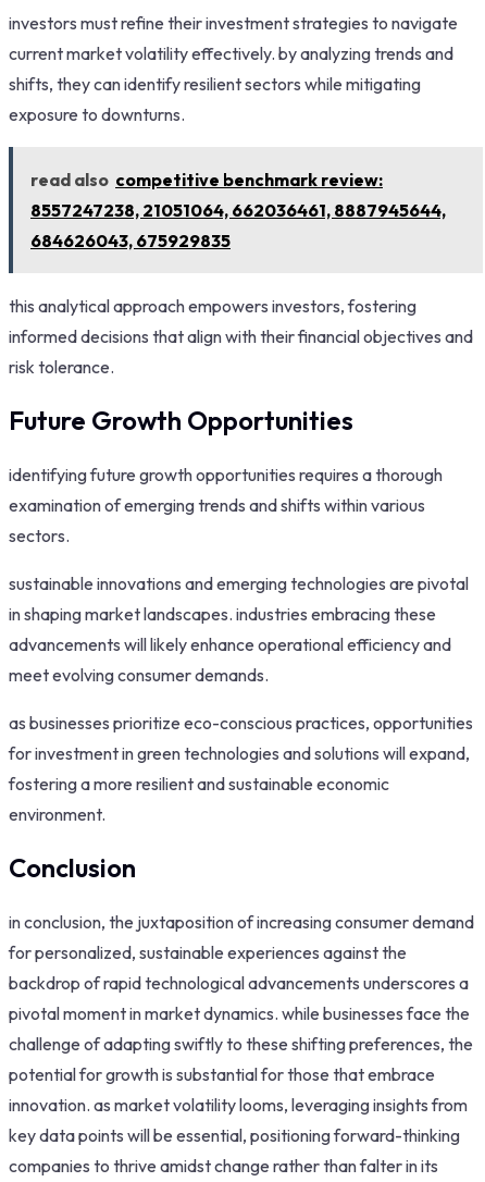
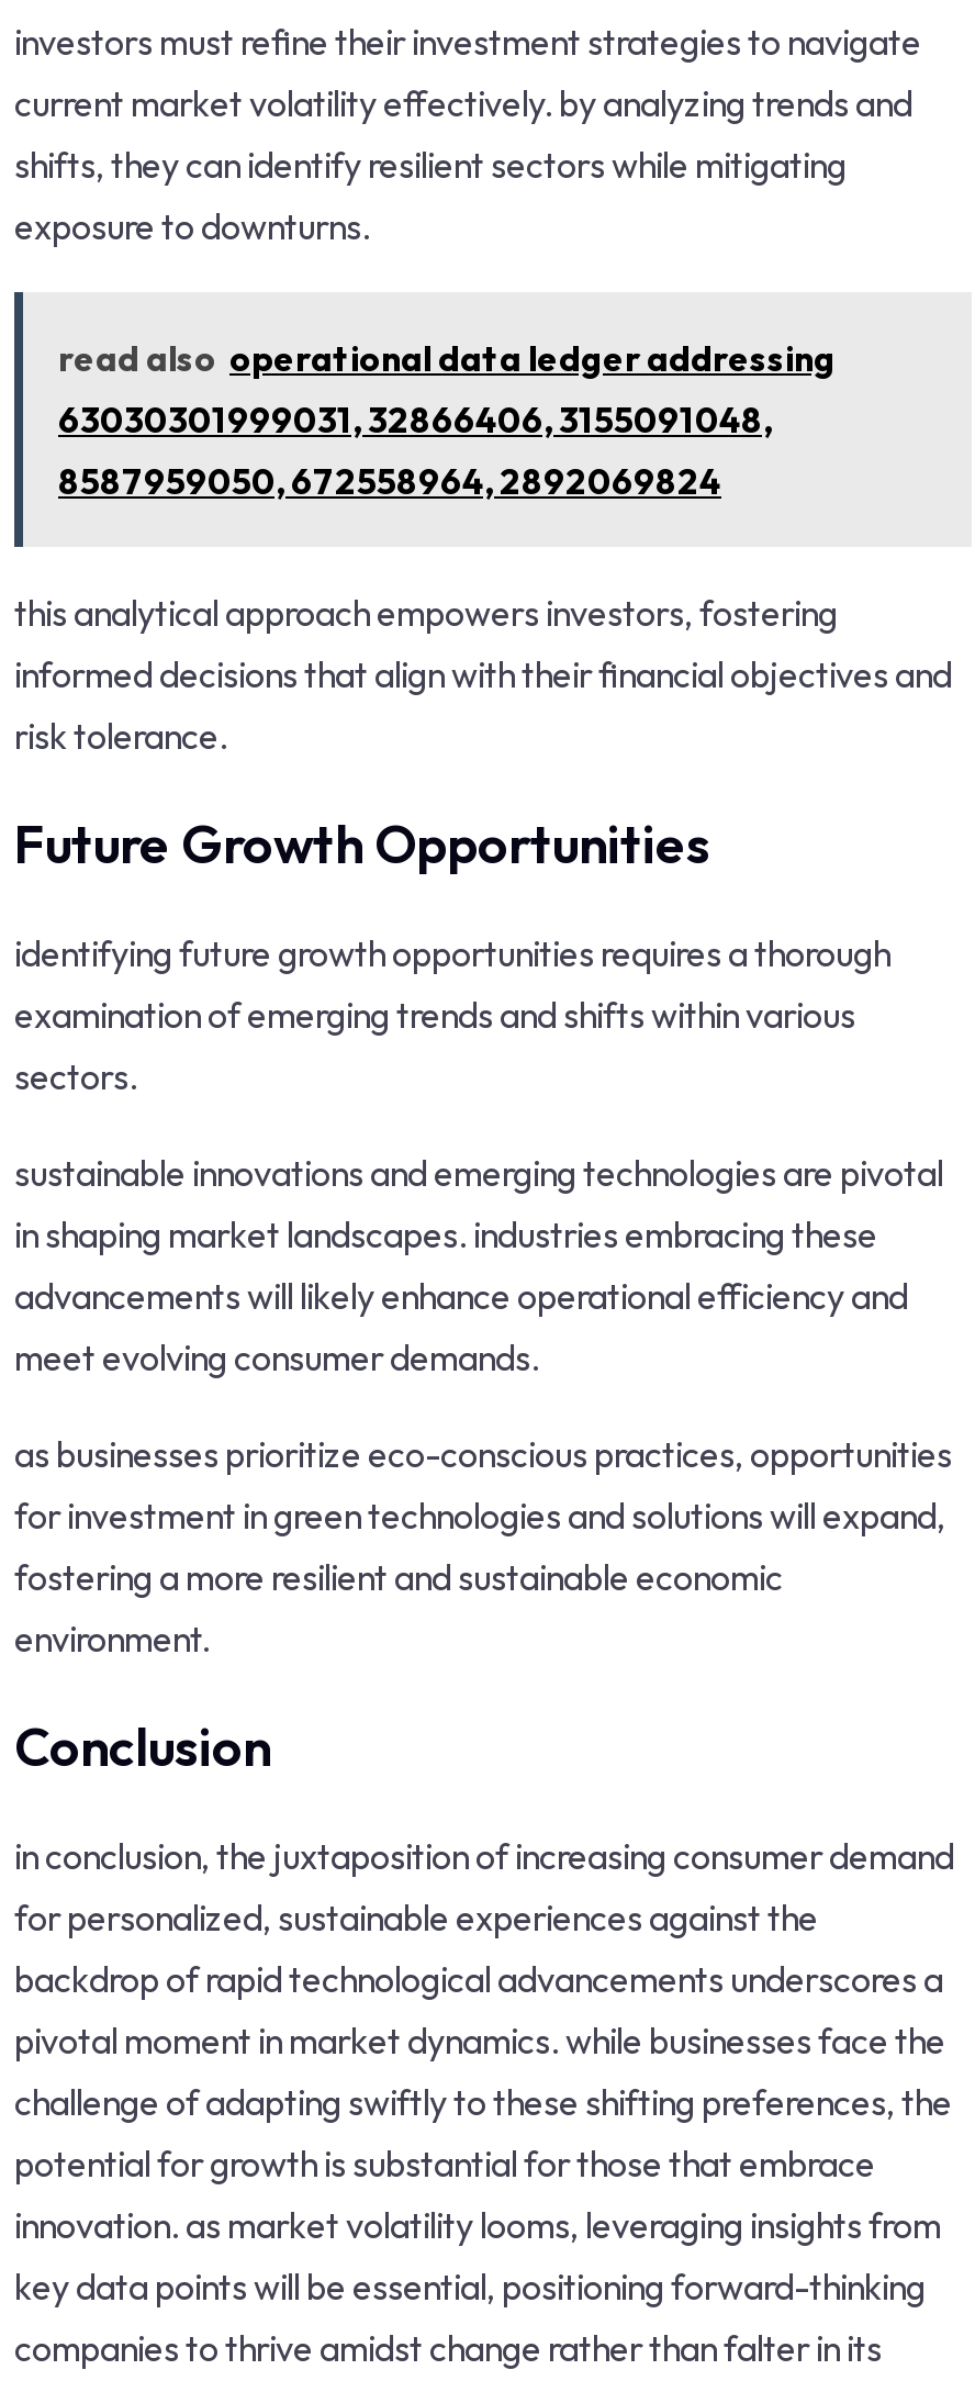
- read also competitive benchmark review:
- 8557247238, 21051064, 662036461, 8887945644,
- 684626043, 675929835
+ read also operational data ledger addressing
+ 63030301999031, 32866406, 3155091048,
+ 8587959050, 672558964, 2892069824
